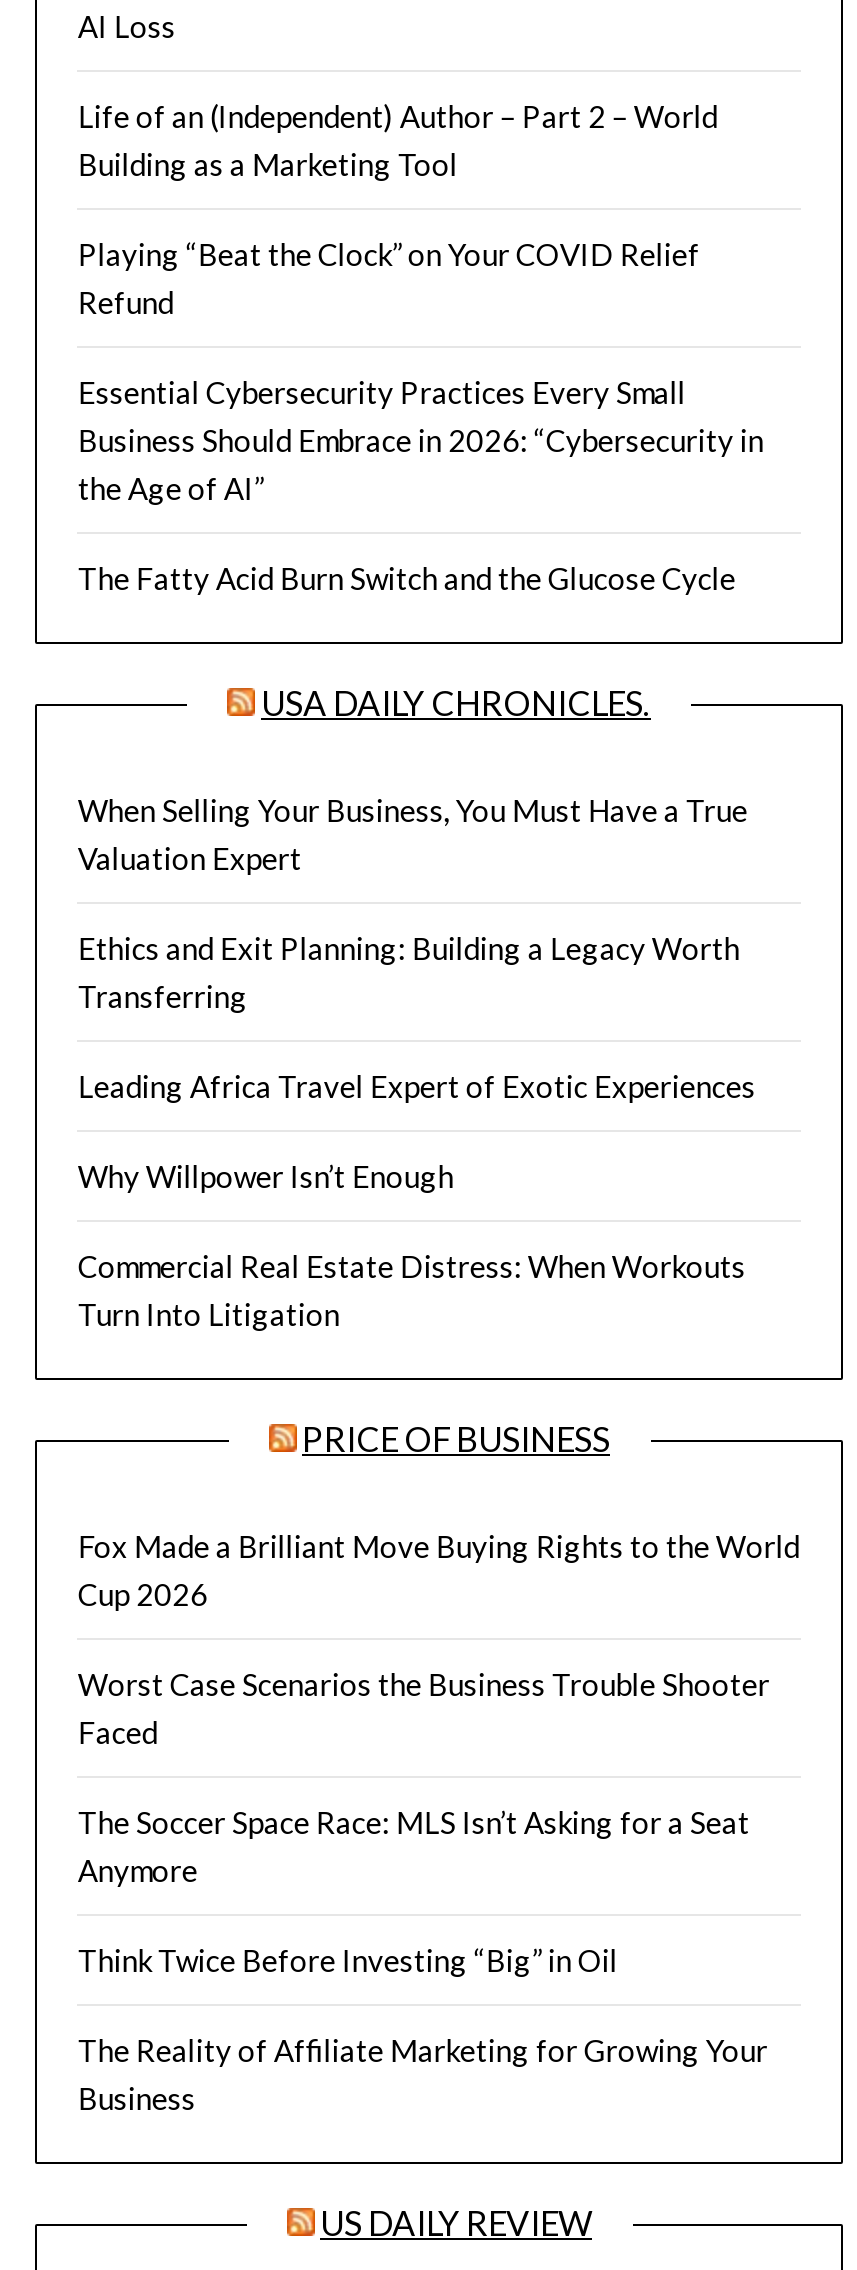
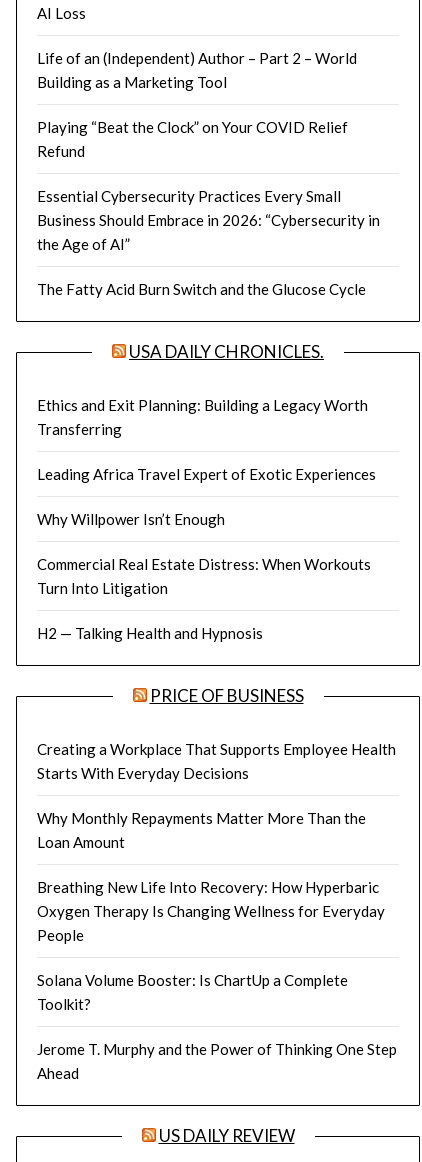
- When Selling Your Business, You Must Have a True
- Valuation Expert

moved up: Ethics and Exit Planning: Building a Legacy Worth | Transferring | Leading Africa Travel Expert of Exotic Experiences | Why Willpower Isn’t Enough | Commercial Real Estate Distress: When Workouts | Turn Into Litigation

+ H2 — Talking Health and Hypnosis

moved up: PRICE OF BUSINESS

- Fox Made a Brilliant Move Buying Rights to the World
- Cup 2026
+ Creating a Workplace That Supports Employee Health
+ Starts With Everyday Decisions

- Worst Case Scenarios the Business Trouble Shooter
- Faced
+ Why Monthly Repayments Matter More Than the
+ Loan Amount

- The Soccer Space Race: MLS Isn’t Asking for a Seat
- Anymore
+ Breathing New Life Into Recovery: How Hyperbaric
+ Oxygen Therapy Is Changing Wellness for Everyday
+ People

- Think Twice Before Investing “Big” in Oil
+ Solana Volume Booster: Is ChartUp a Complete
+ Toolkit?

- The Reality of Affiliate Marketing for Growing Your
- Business
+ Jerome T. Murphy and the Power of Thinking One Step
+ Ahead
